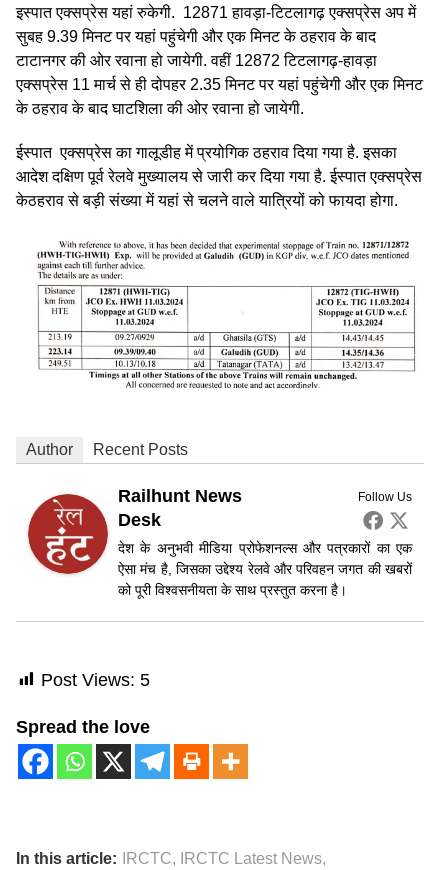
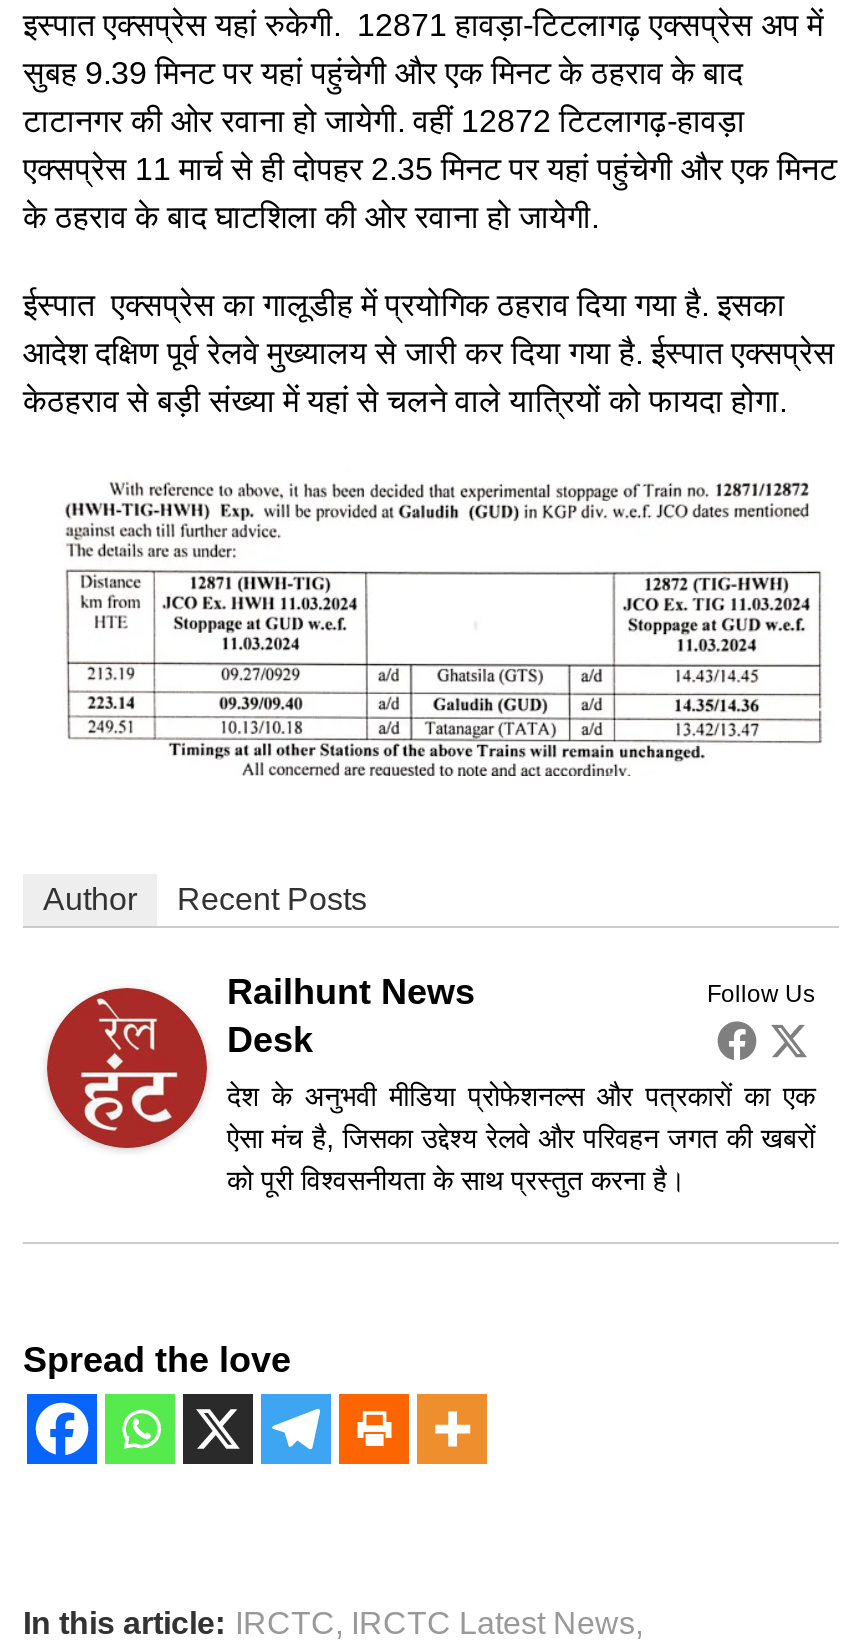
- Post Views: 5
